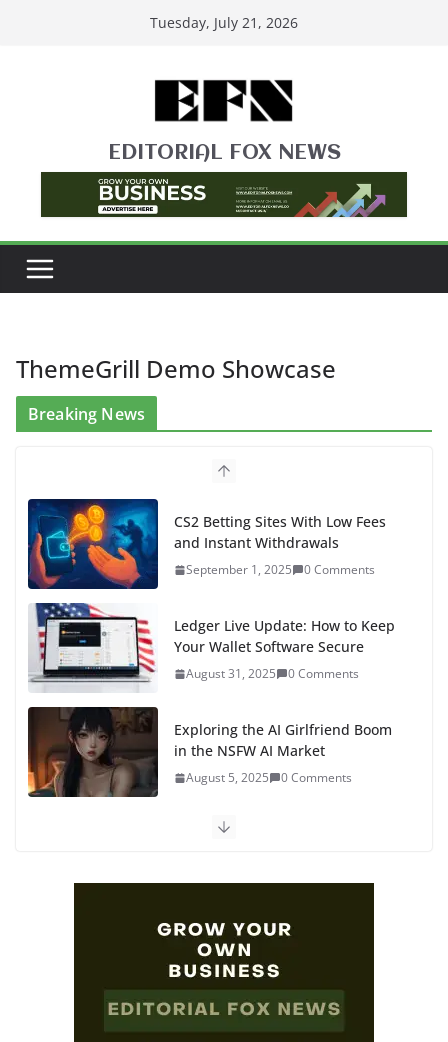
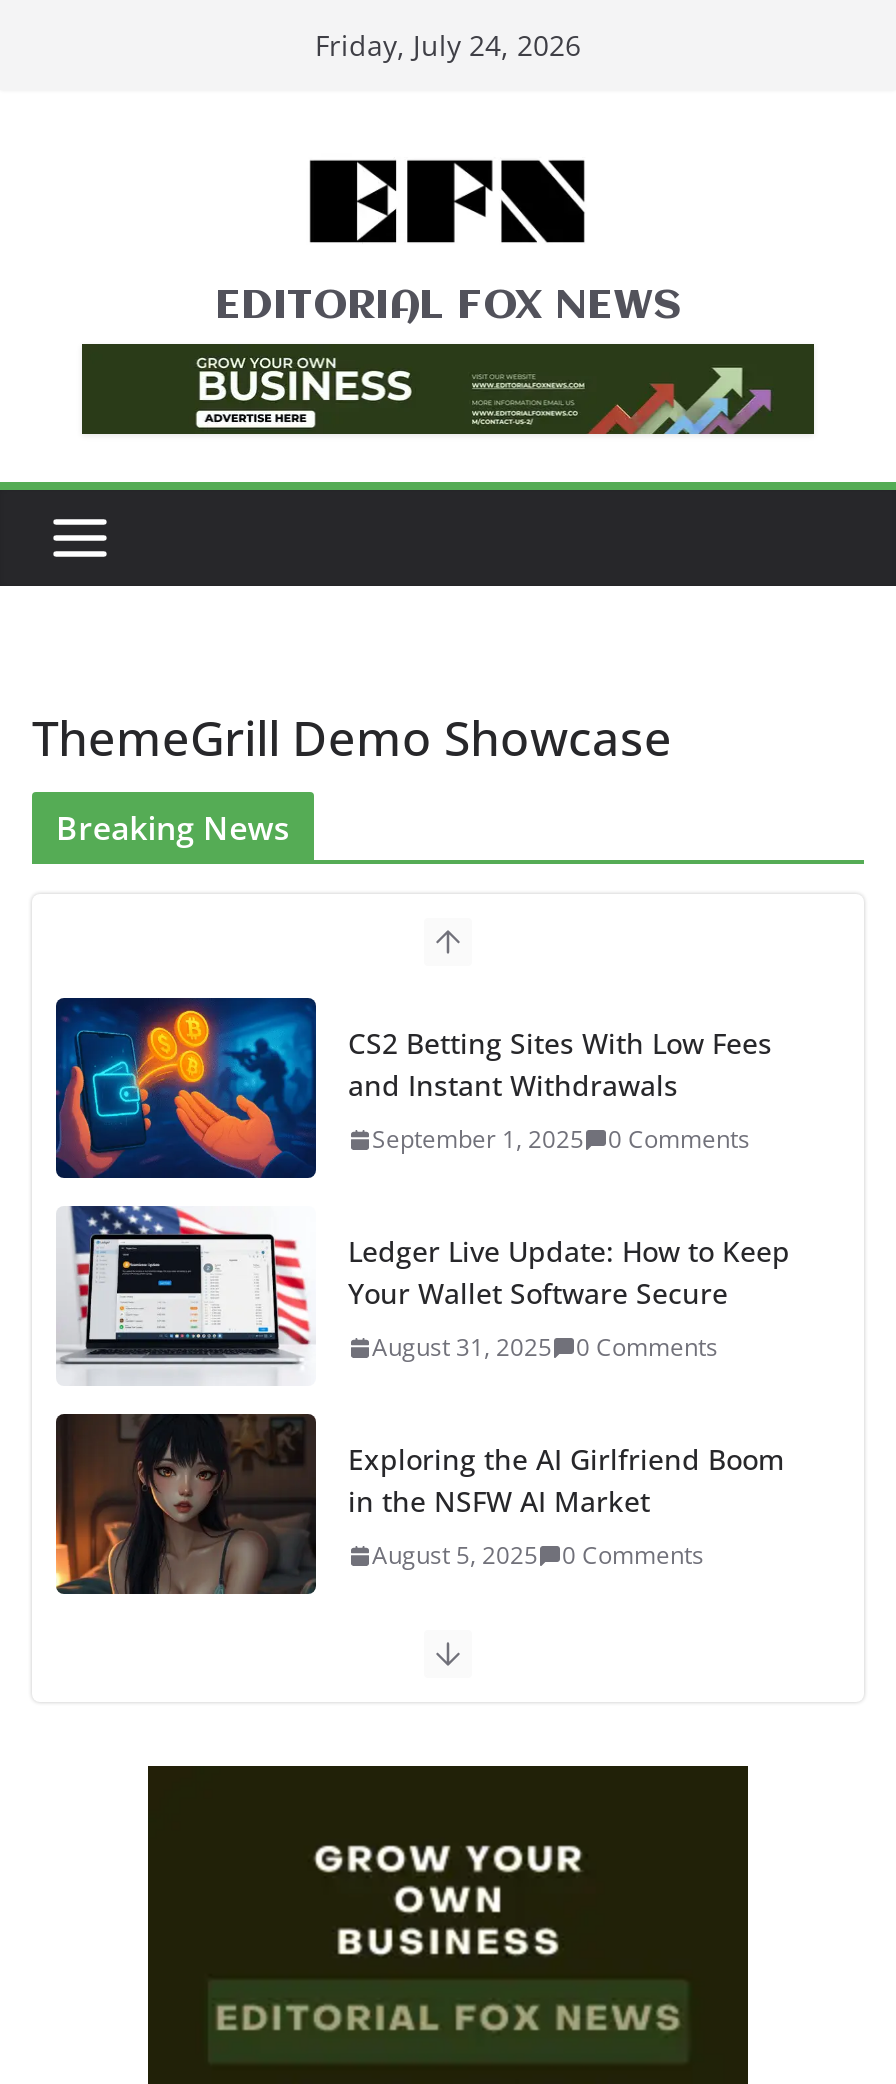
- Tuesday, July 21, 2026
+ Friday, July 24, 2026
